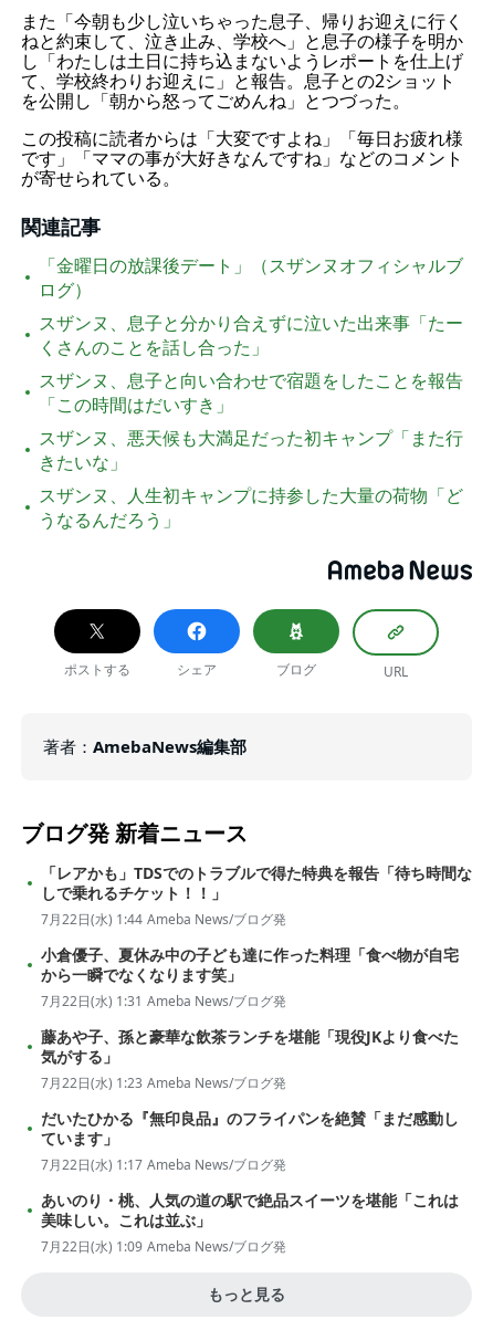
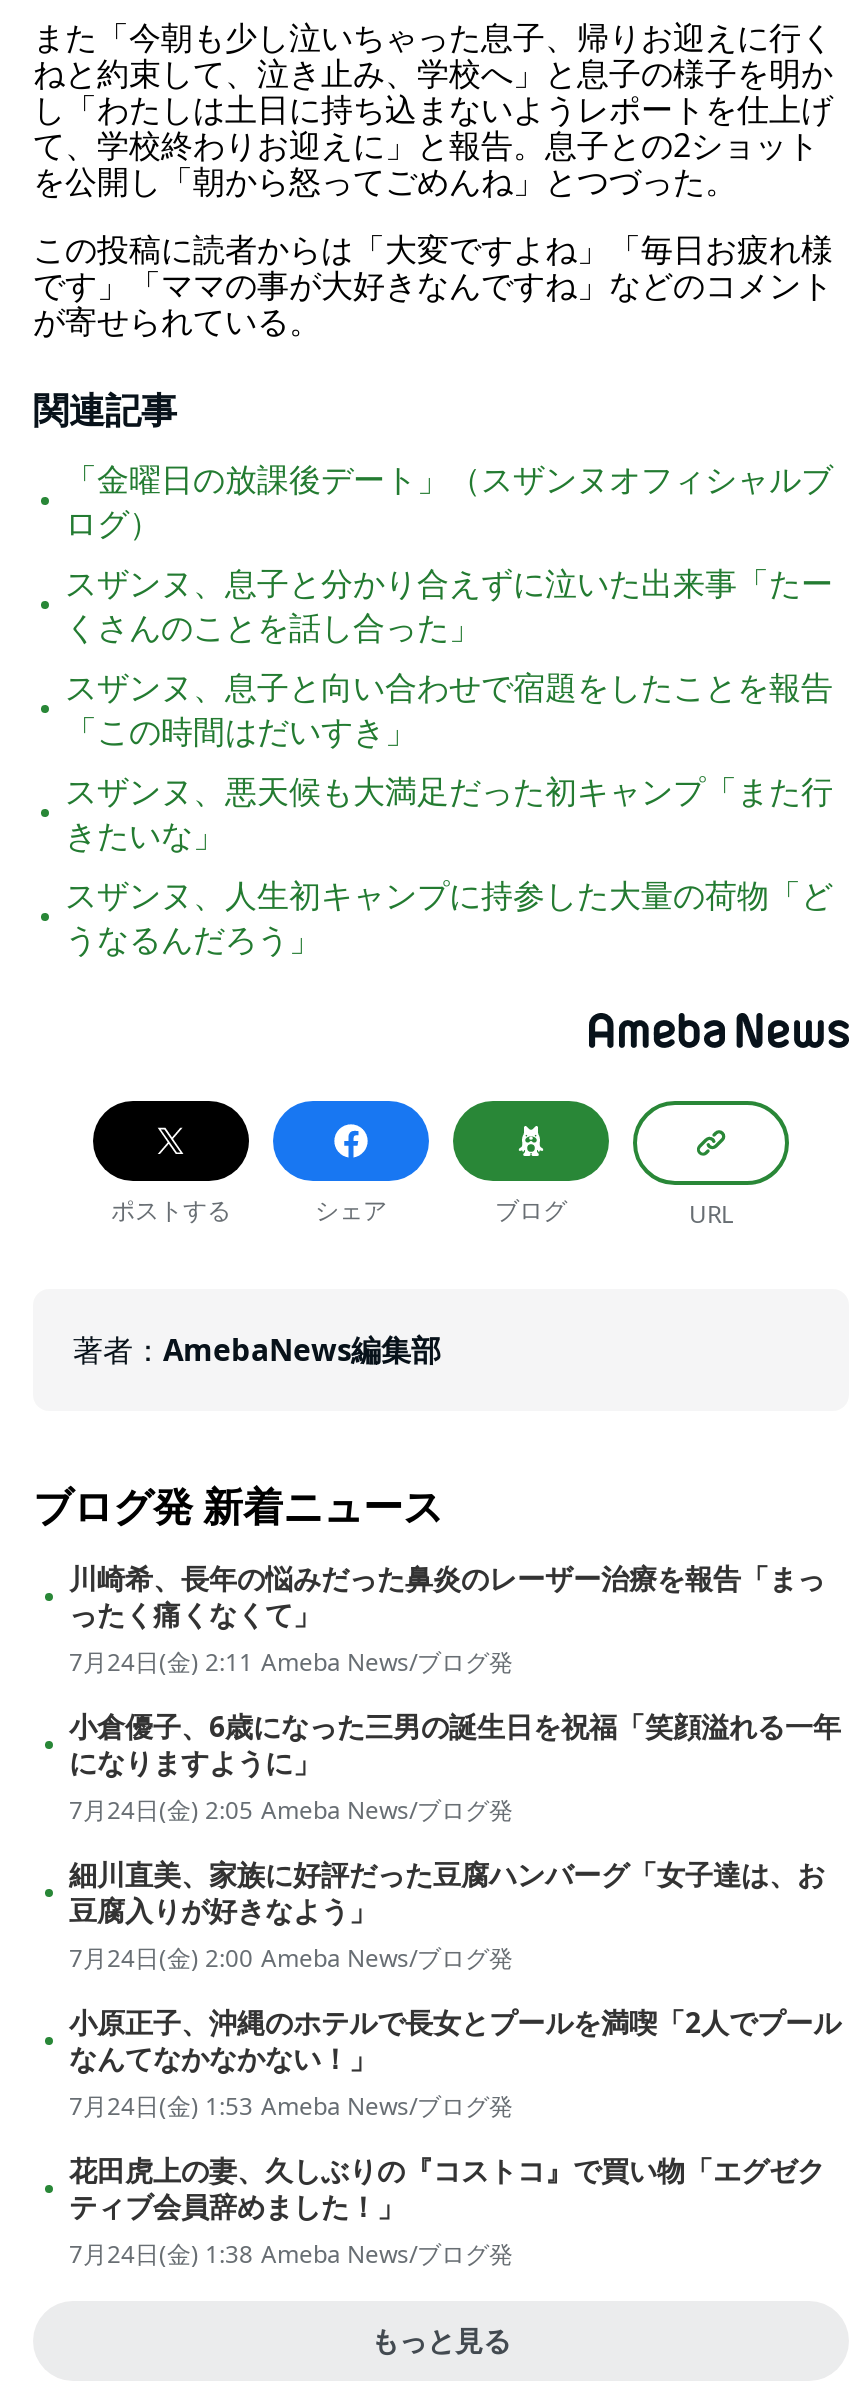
- 「レアかも」TDSでのトラブルで得た特典を報告「待ち時間な
- しで乗れるチケット！！」
- 7月22日(水) 1:44 Ameba News/ブログ発
+ 川崎希、長年の悩みだった鼻炎のレーザー治療を報告「まっ
+ ったく痛くなくて」
+ 7月24日(金) 2:11 Ameba News/ブログ発

- 小倉優子、夏休み中の子ども達に作った料理「食べ物が自宅
- から一瞬でなくなります笑」
- 7月22日(水) 1:31 Ameba News/ブログ発
+ 小倉優子、6歳になった三男の誕生日を祝福「笑顔溢れる一年
+ になりますように」
+ 7月24日(金) 2:05 Ameba News/ブログ発

- 藤あや子、孫と豪華な飲茶ランチを堪能「現役JKより食べた
- 気がする」
- 7月22日(水) 1:23 Ameba News/ブログ発
+ 細川直美、家族に好評だった豆腐ハンバーグ「女子達は、お
+ 豆腐入りが好きなよう」
+ 7月24日(金) 2:00 Ameba News/ブログ発

- だいたひかる『無印良品』のフライパンを絶賛「まだ感動し
- ています」
- 7月22日(水) 1:17 Ameba News/ブログ発
+ 小原正子、沖縄のホテルで長女とプールを満喫「2人でプール
+ なんてなかなかない！」
+ 7月24日(金) 1:53 Ameba News/ブログ発

- あいのり・桃、人気の道の駅で絶品スイーツを堪能「これは
- 美味しい。これは並ぶ」
- 7月22日(水) 1:09 Ameba News/ブログ発
+ 花田虎上の妻、久しぶりの『コストコ』で買い物「エグゼク
+ ティブ会員辞めました！」
+ 7月24日(金) 1:38 Ameba News/ブログ発
